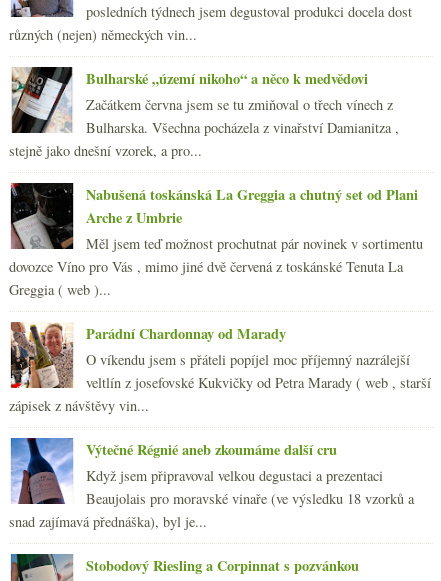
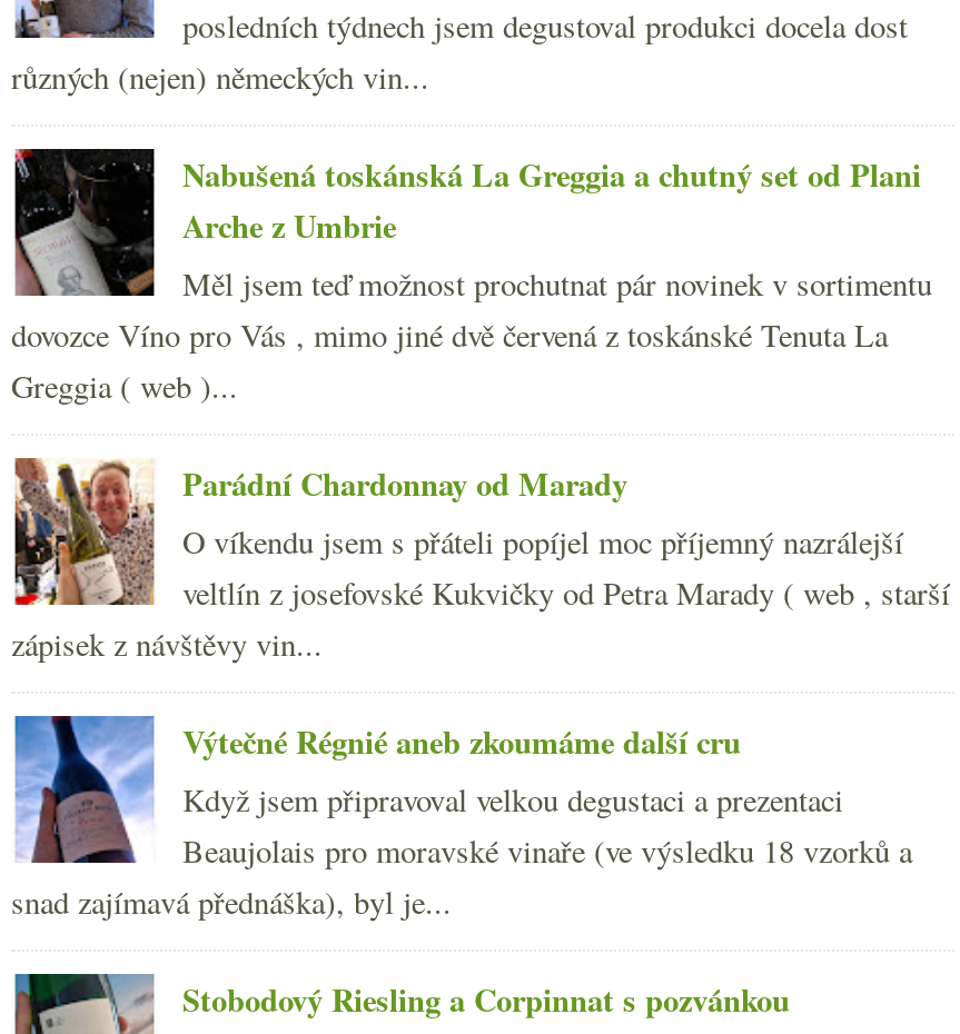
- [image]
- Bulharské „území nikoho“ a něco k medvědovi
- Začátkem června jsem se tu zmiňoval o třech vínech z
- Bulharska. Všechna pocházela z vinařství Damianitza ,
- stejně jako dnešní vzorek, a pro...
